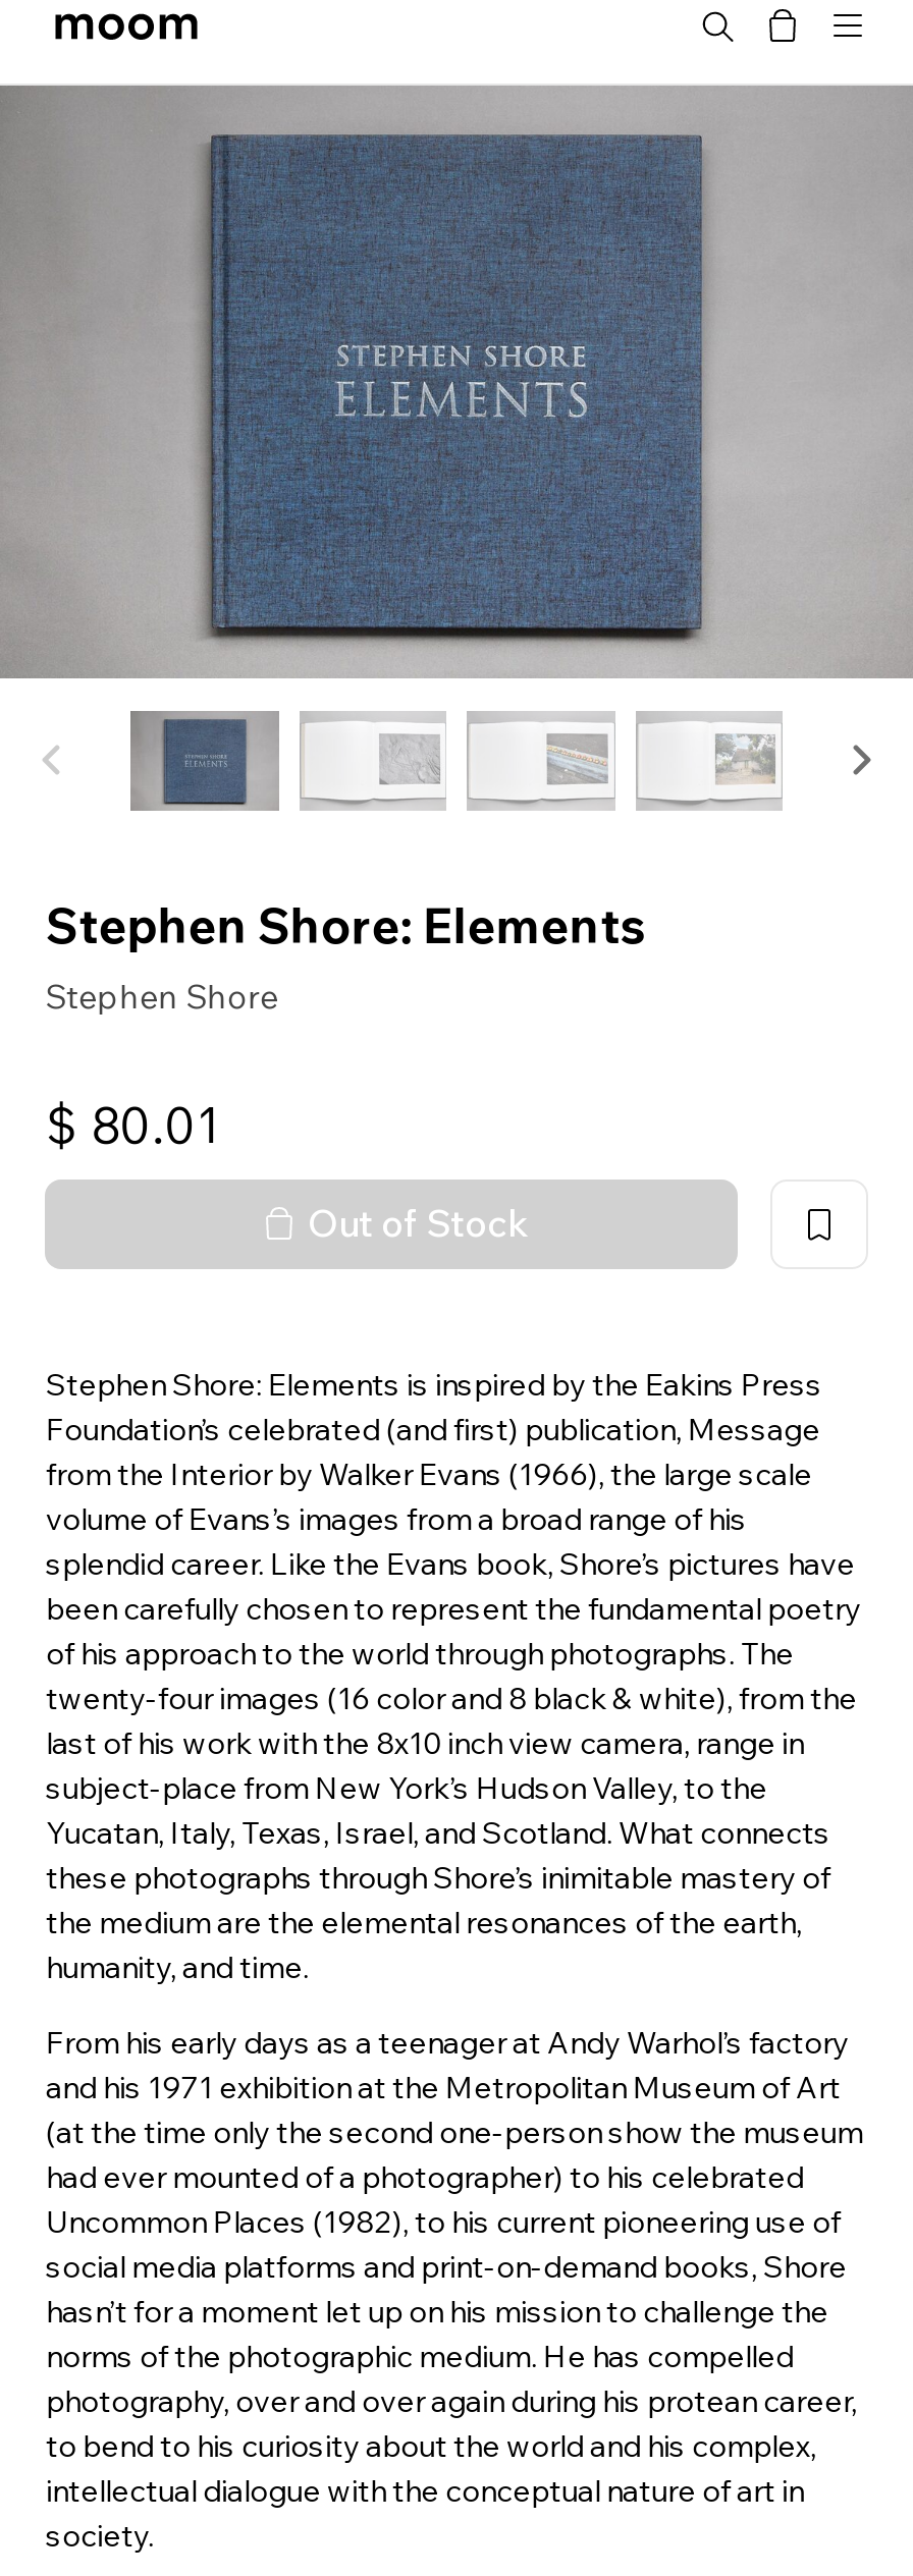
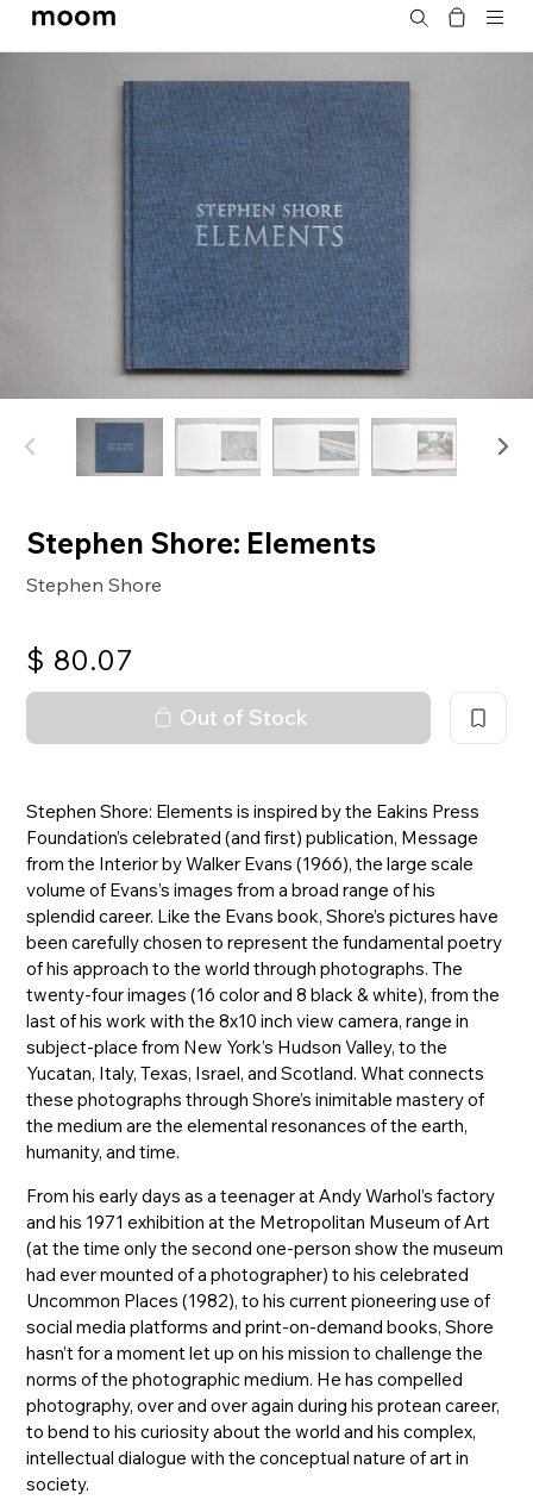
- $ 80.01
+ $ 80.07
